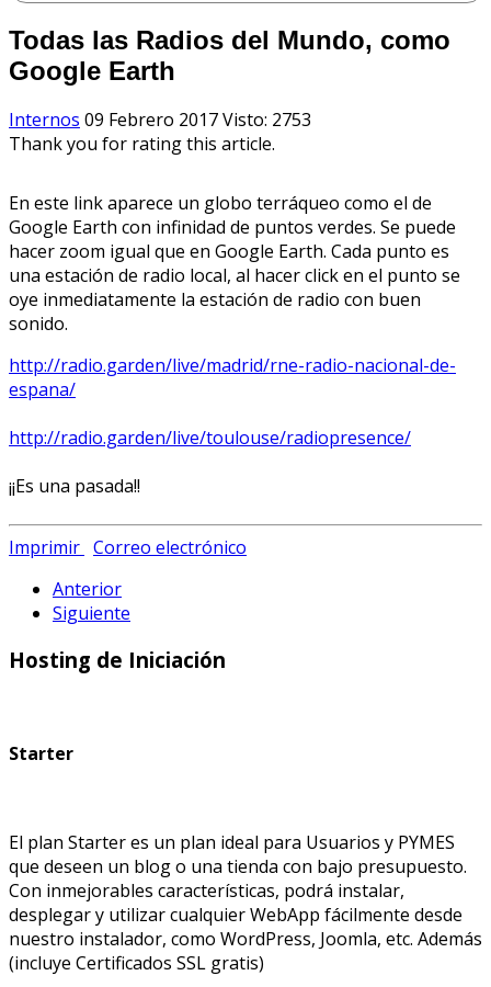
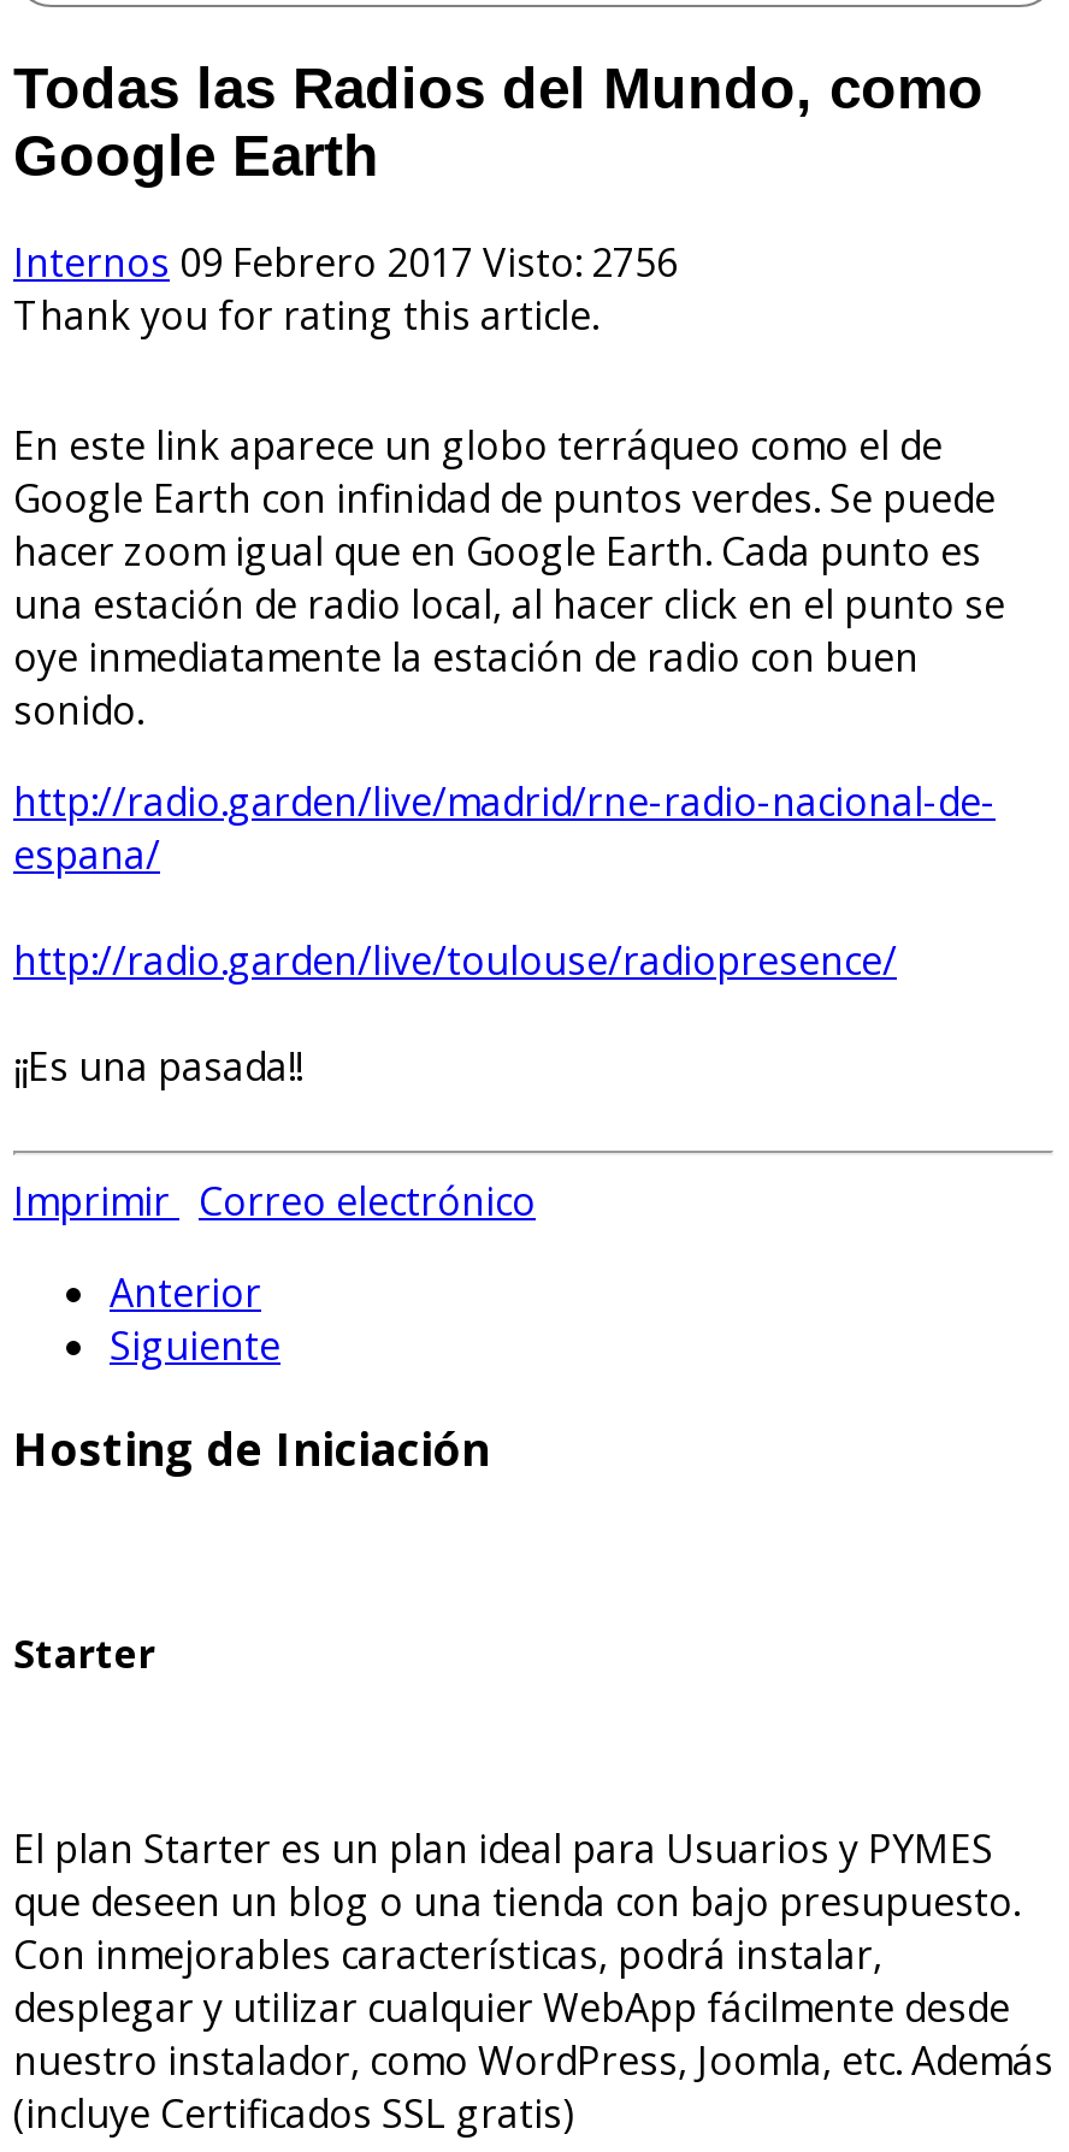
- Internos 09 Febrero 2017 Visto: 2753
+ Internos 09 Febrero 2017 Visto: 2756
